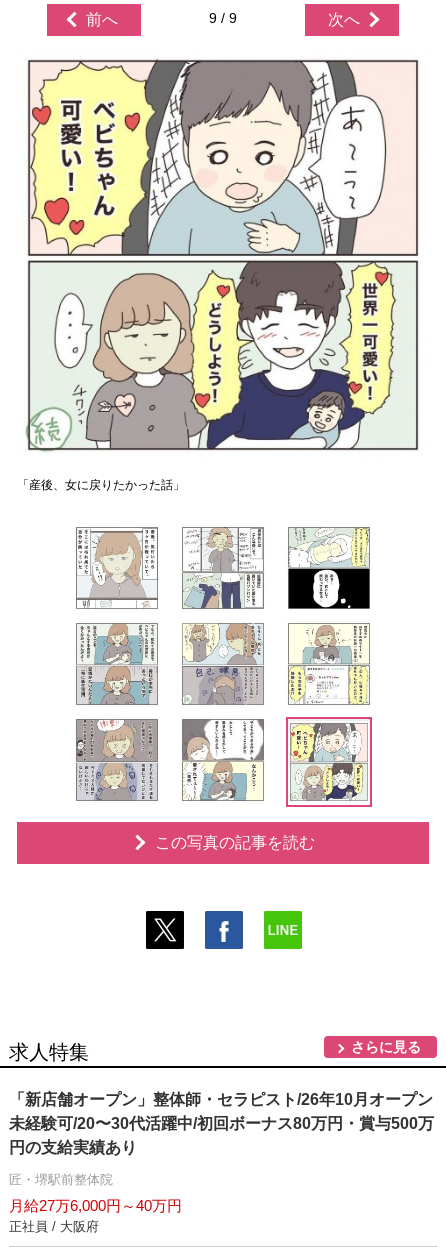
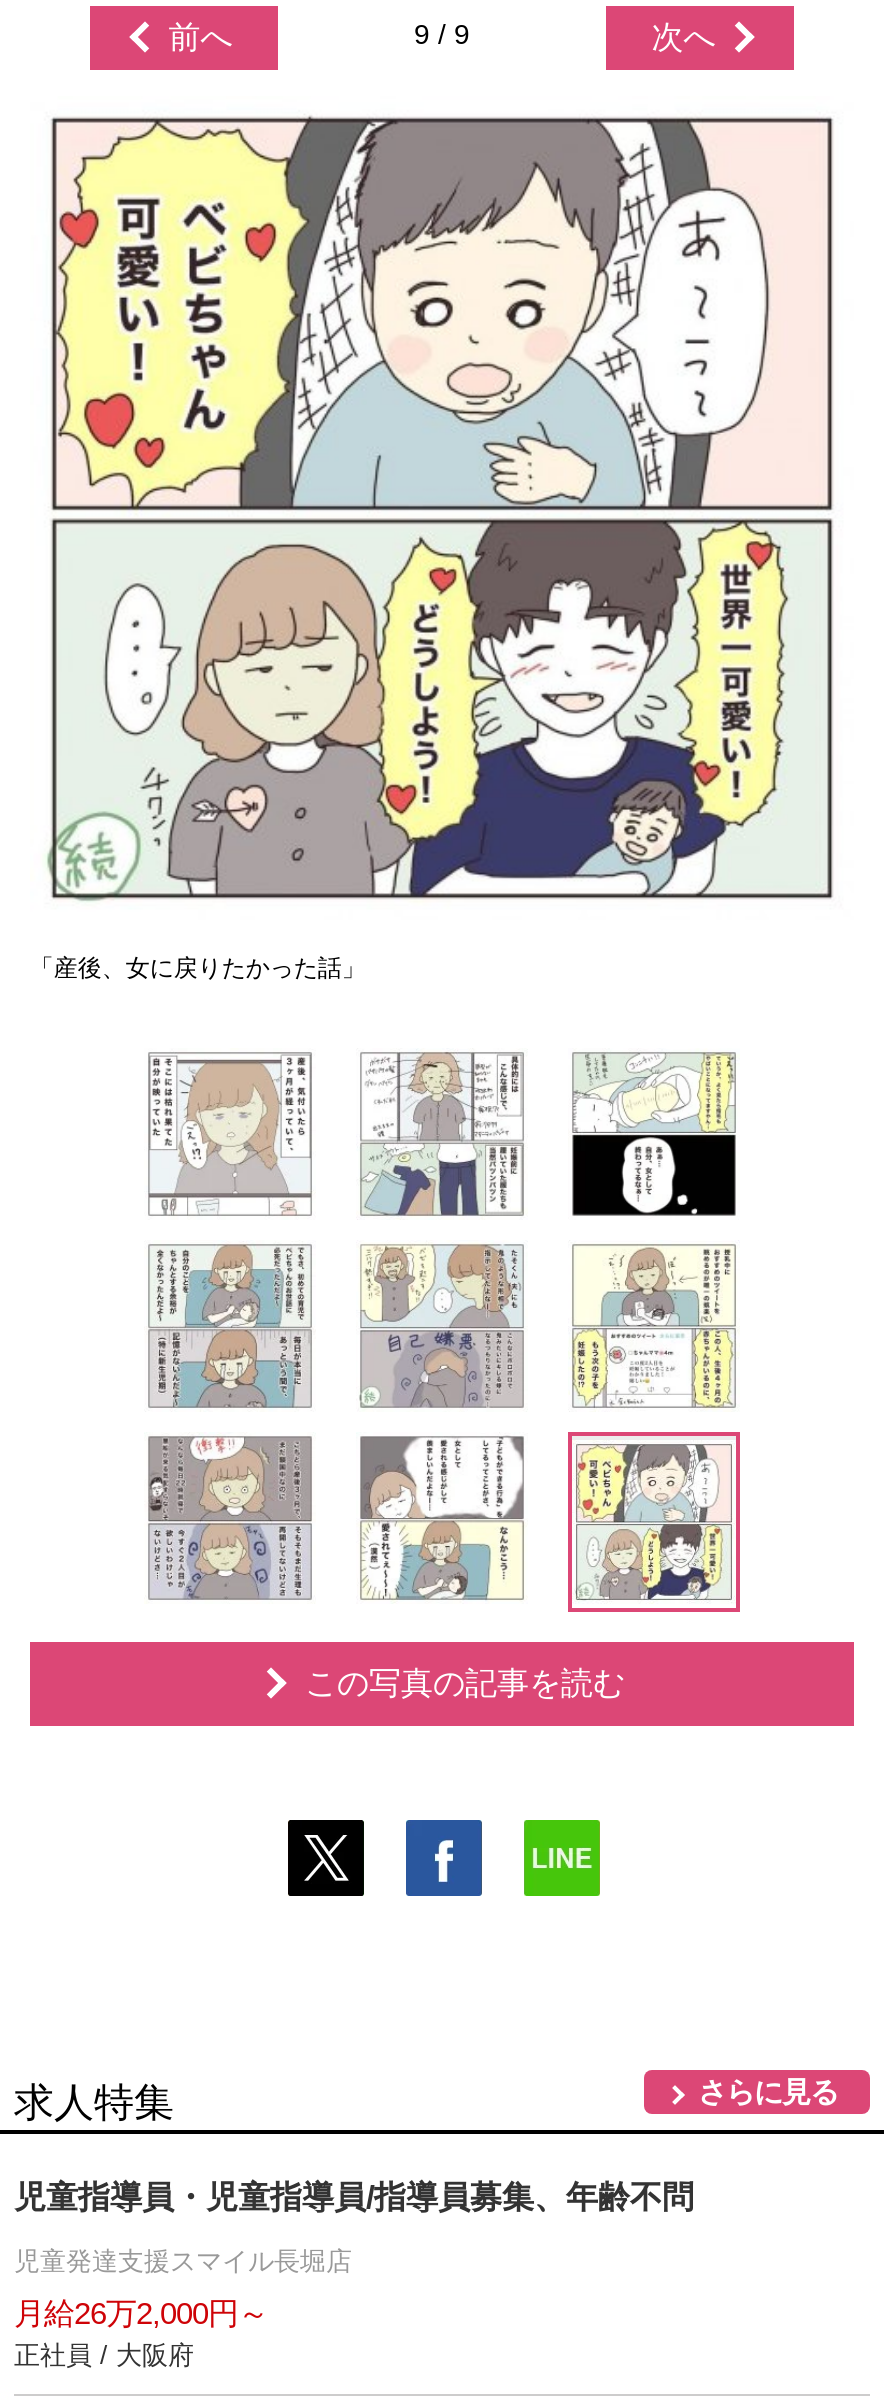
- 「新店舗オープン」整体師・セラピスト/26年10月オープン
- 未経験可/20〜30代活躍中/初回ボーナス80万円・賞与500万
- 円の支給実績あり
+ 児童指導員・児童指導員/指導員募集、年齢不問

- 匠・堺駅前整体院
+ 児童発達支援スマイル長堀店

- 月給27万6,000円～40万円
+ 月給26万2,000円～
